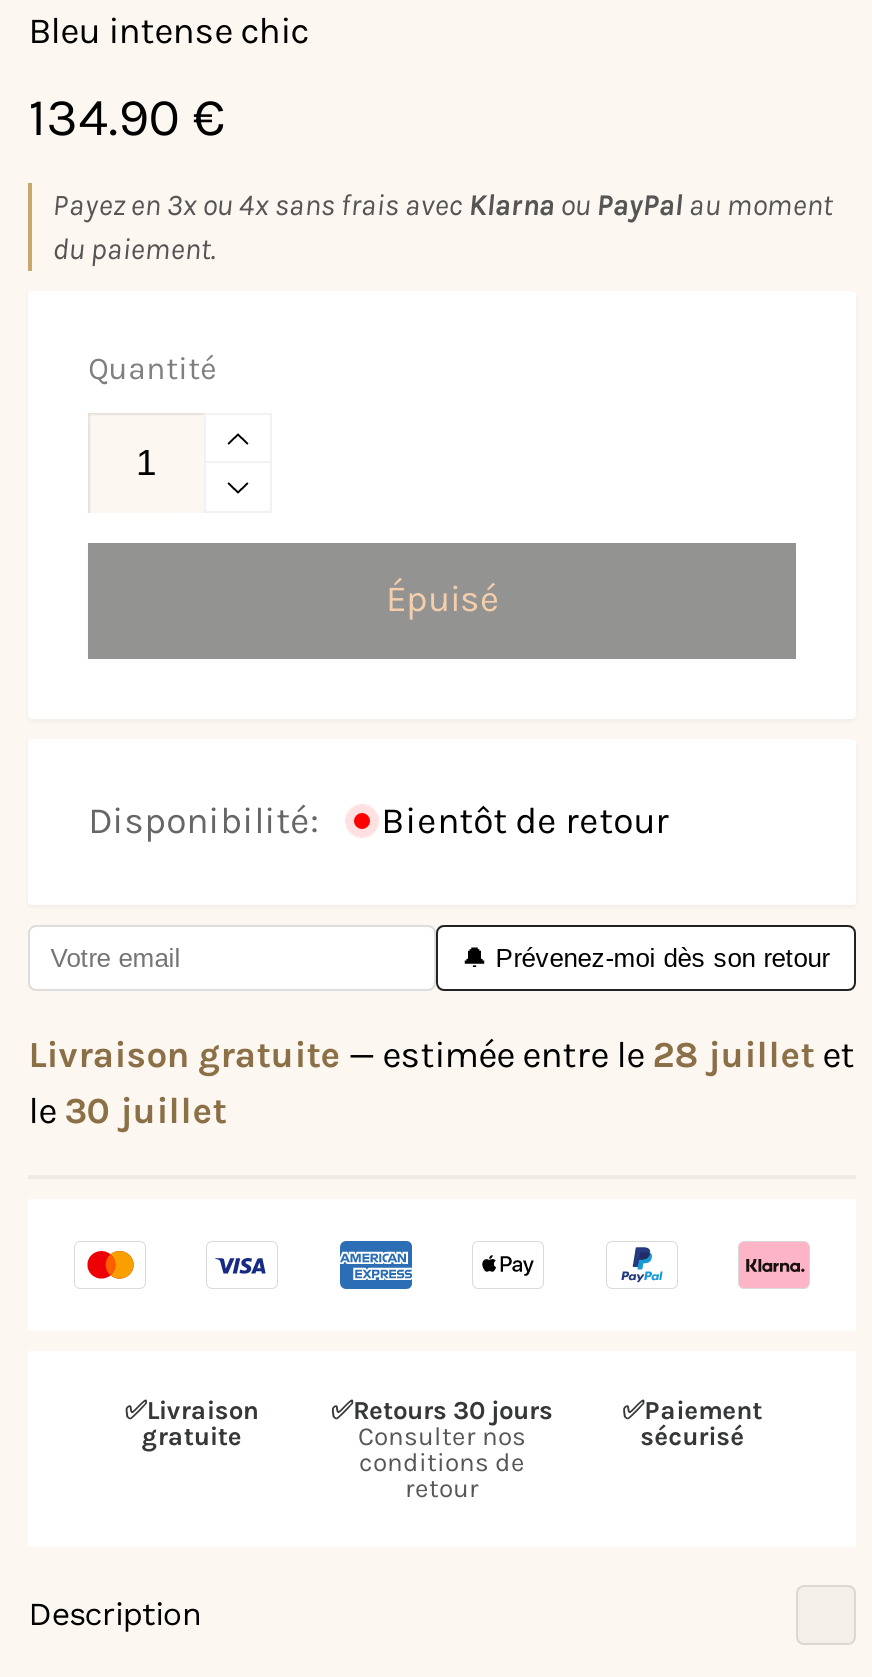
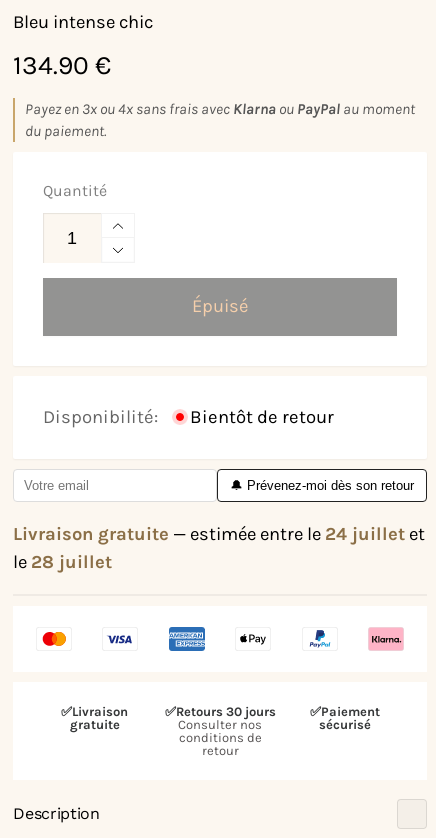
- Livraison gratuite — estimée entre le 28 juillet et
+ Livraison gratuite — estimée entre le 24 juillet et

- le 30 juillet
+ le 28 juillet
